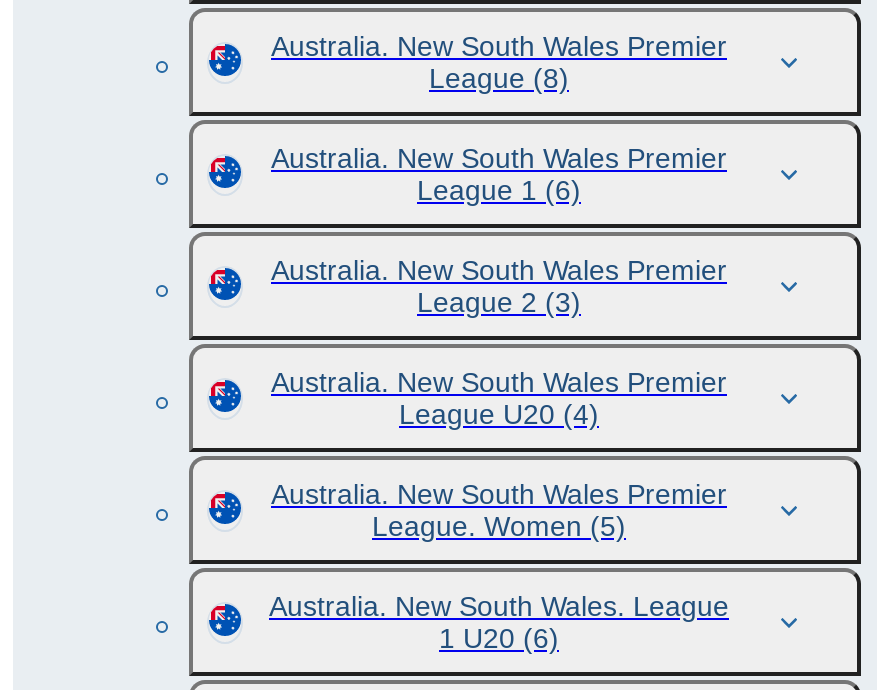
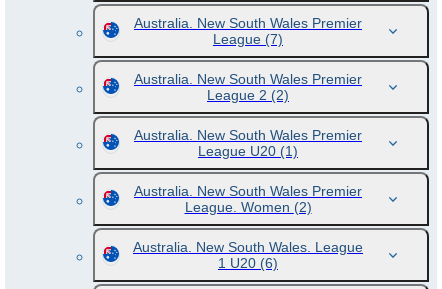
- League (8)
+ League (7)

- League 1 (6)
+ League 2 (2)

- League 2 (3)
+ League U20 (1)

- League U20 (4)
- Australia. New South Wales Premier
- League. Women (5)
+ League. Women (2)
